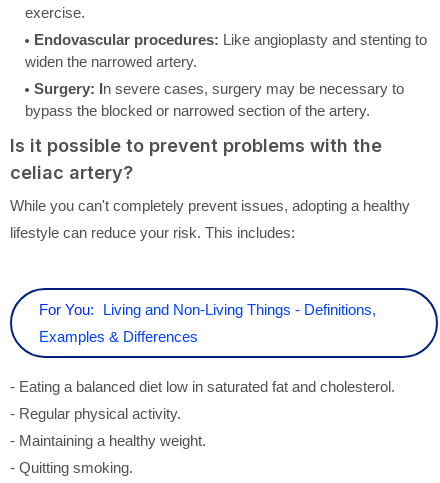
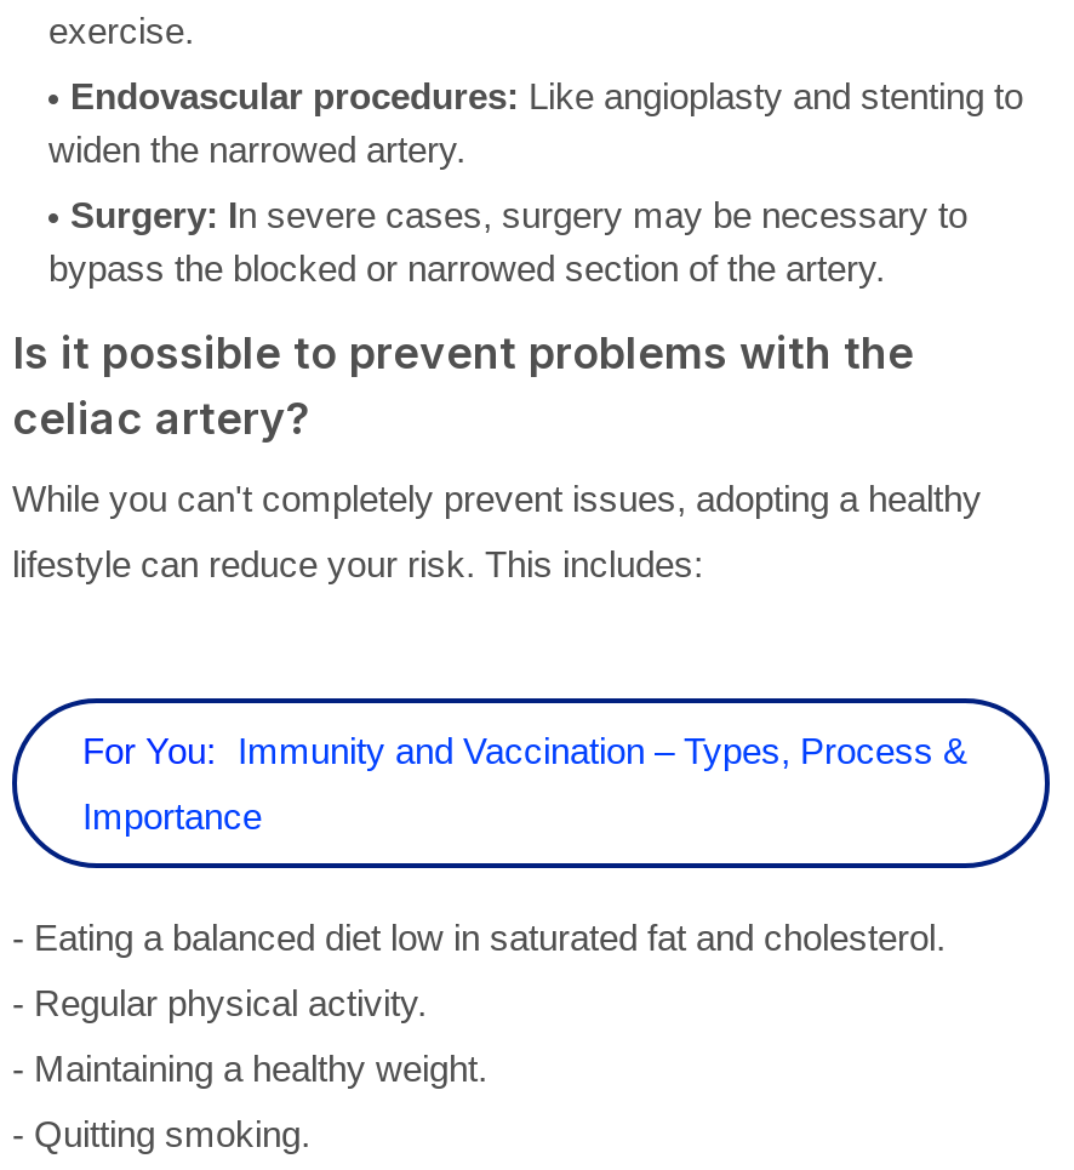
- For You: Living and Non-Living Things - Definitions,
+ For You: Immunity and Vaccination – Types, Process &

- Examples & Differences
+ Importance
